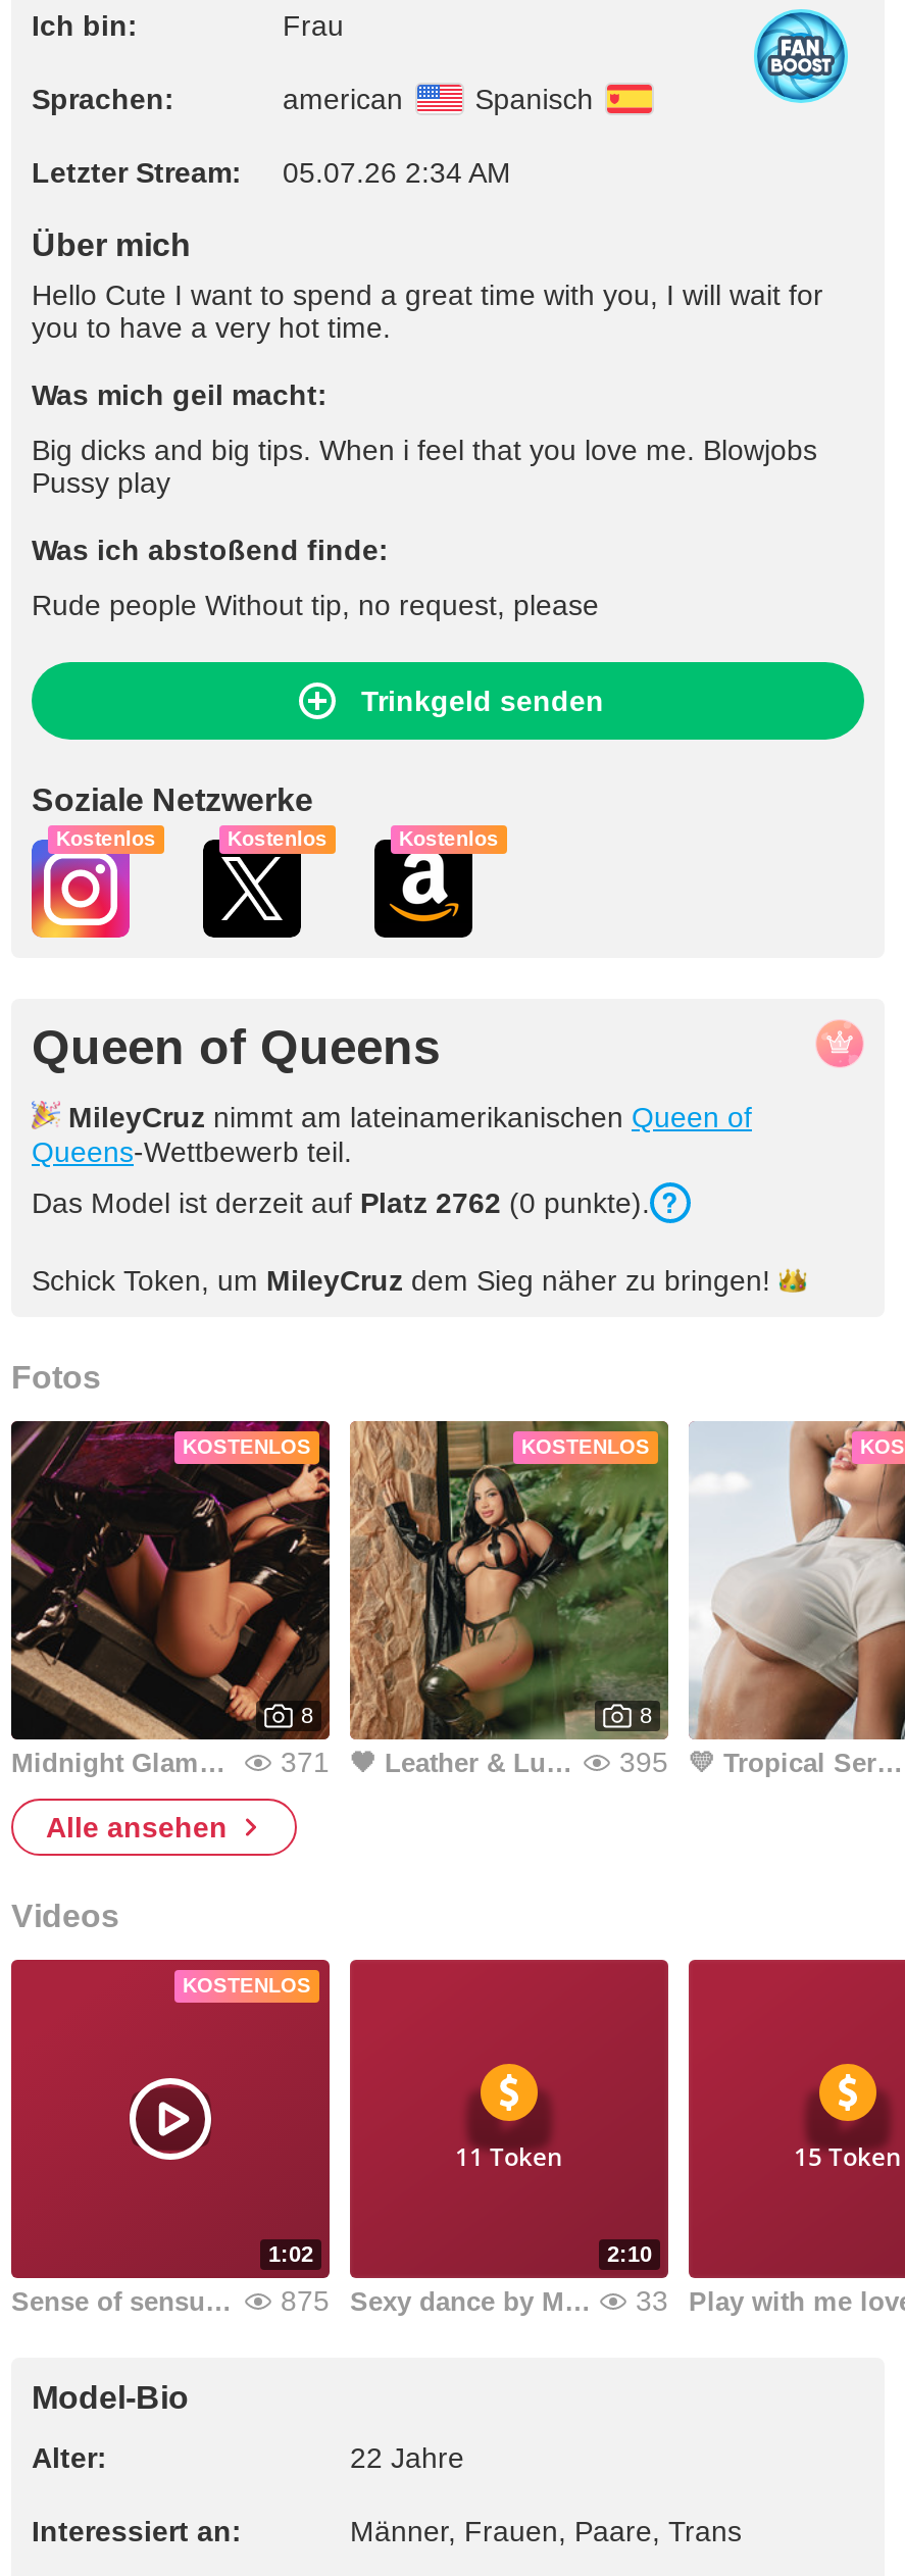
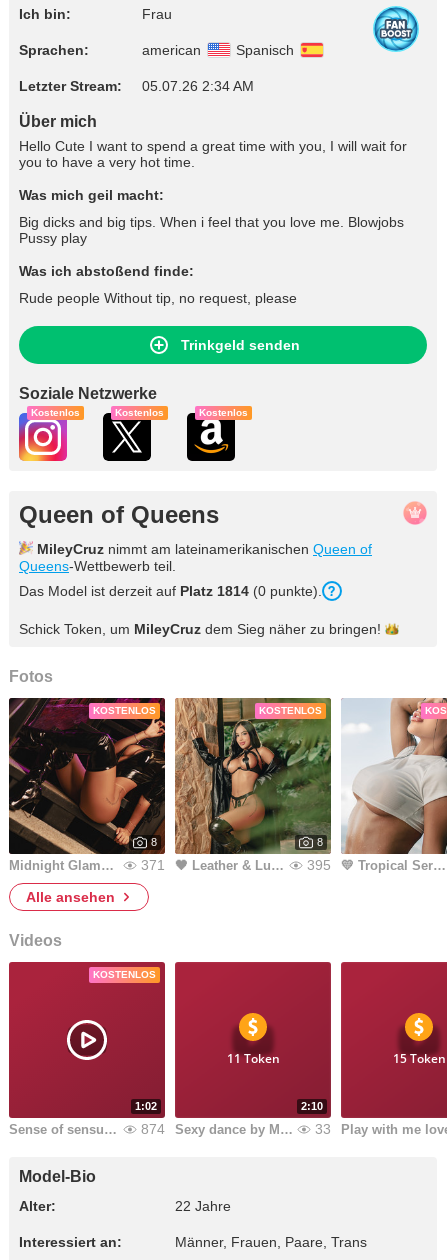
- Das Model ist derzeit auf Platz 2762 (0 punkte).
+ Das Model ist derzeit auf Platz 1814 (0 punkte).

- 875
+ 874
